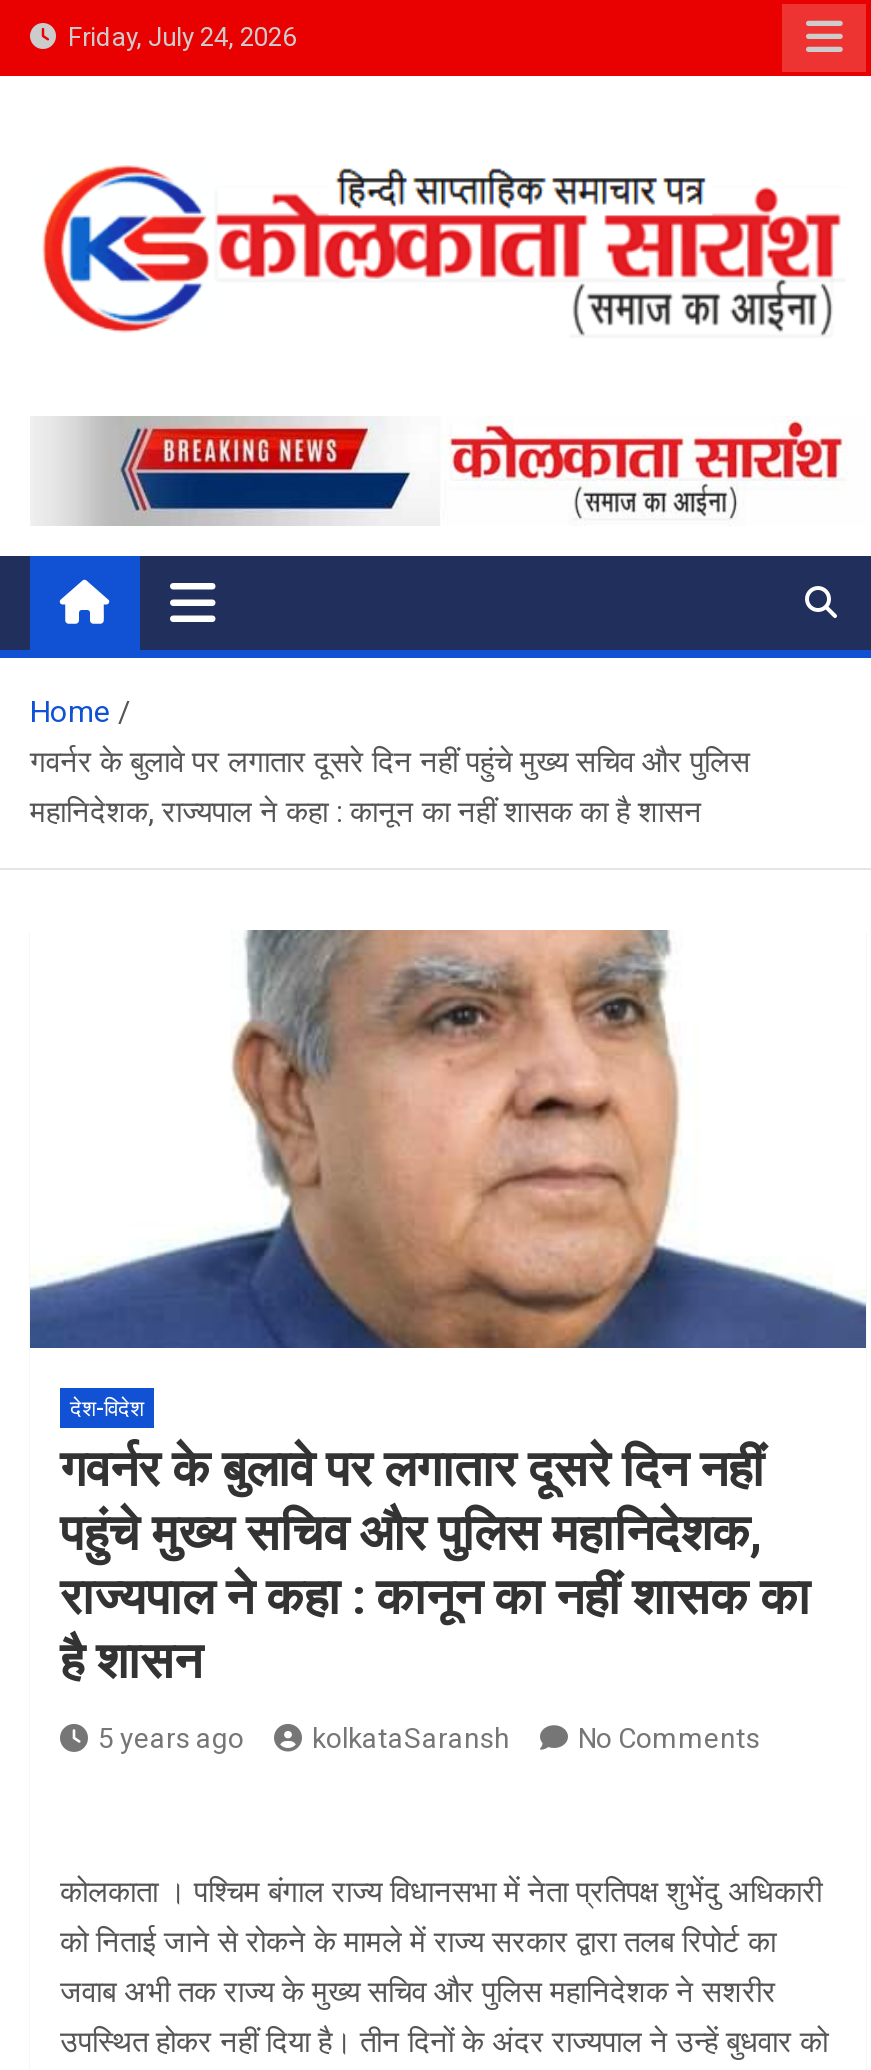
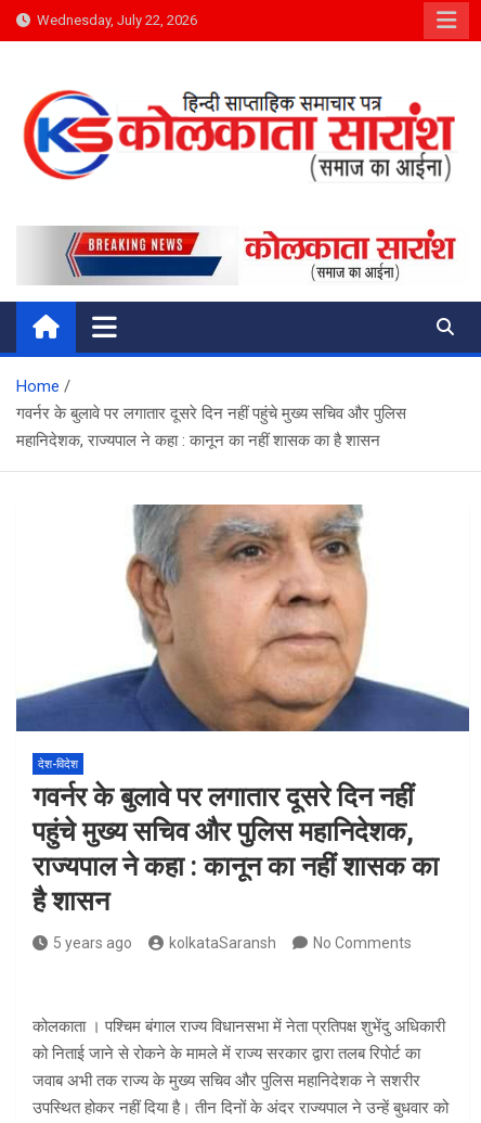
- Friday, July 24, 2026
+ Wednesday, July 22, 2026
